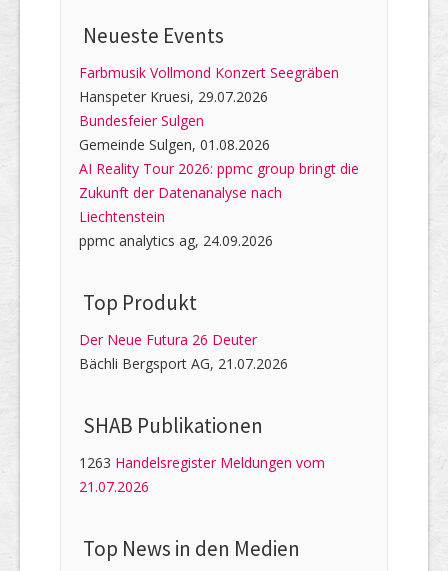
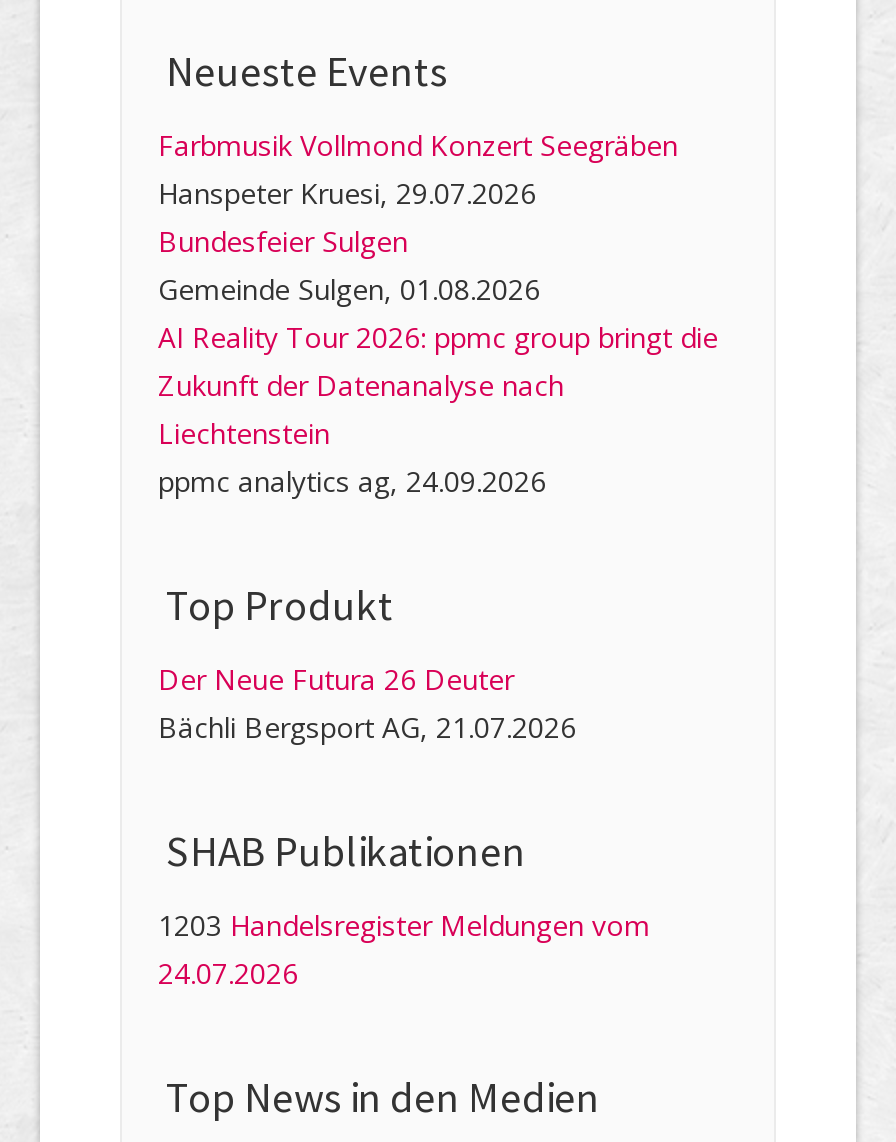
- 1263 Handelsregister Meldungen vom
+ 1203 Handelsregister Meldungen vom

- 21.07.2026
+ 24.07.2026
